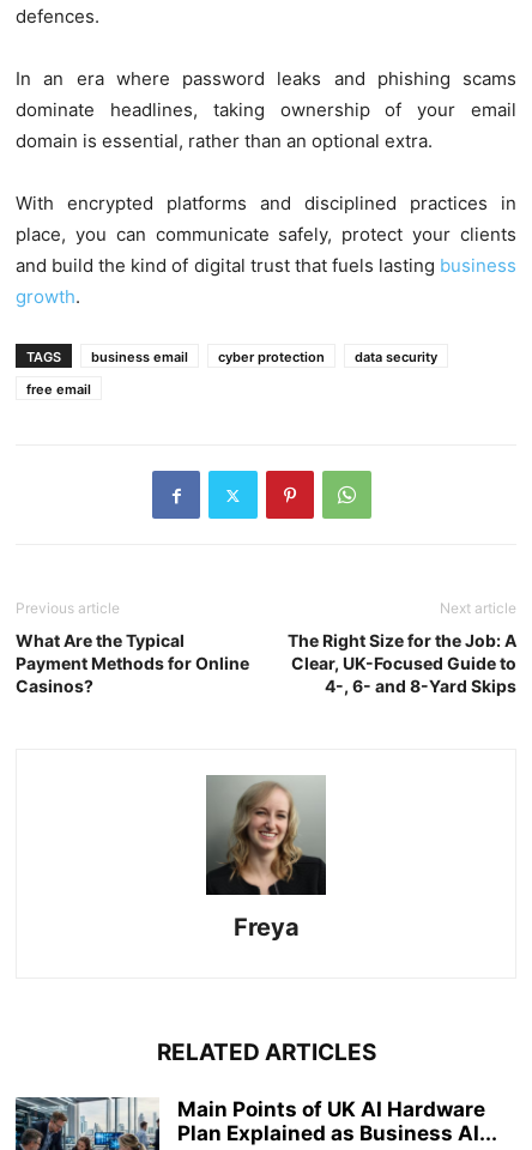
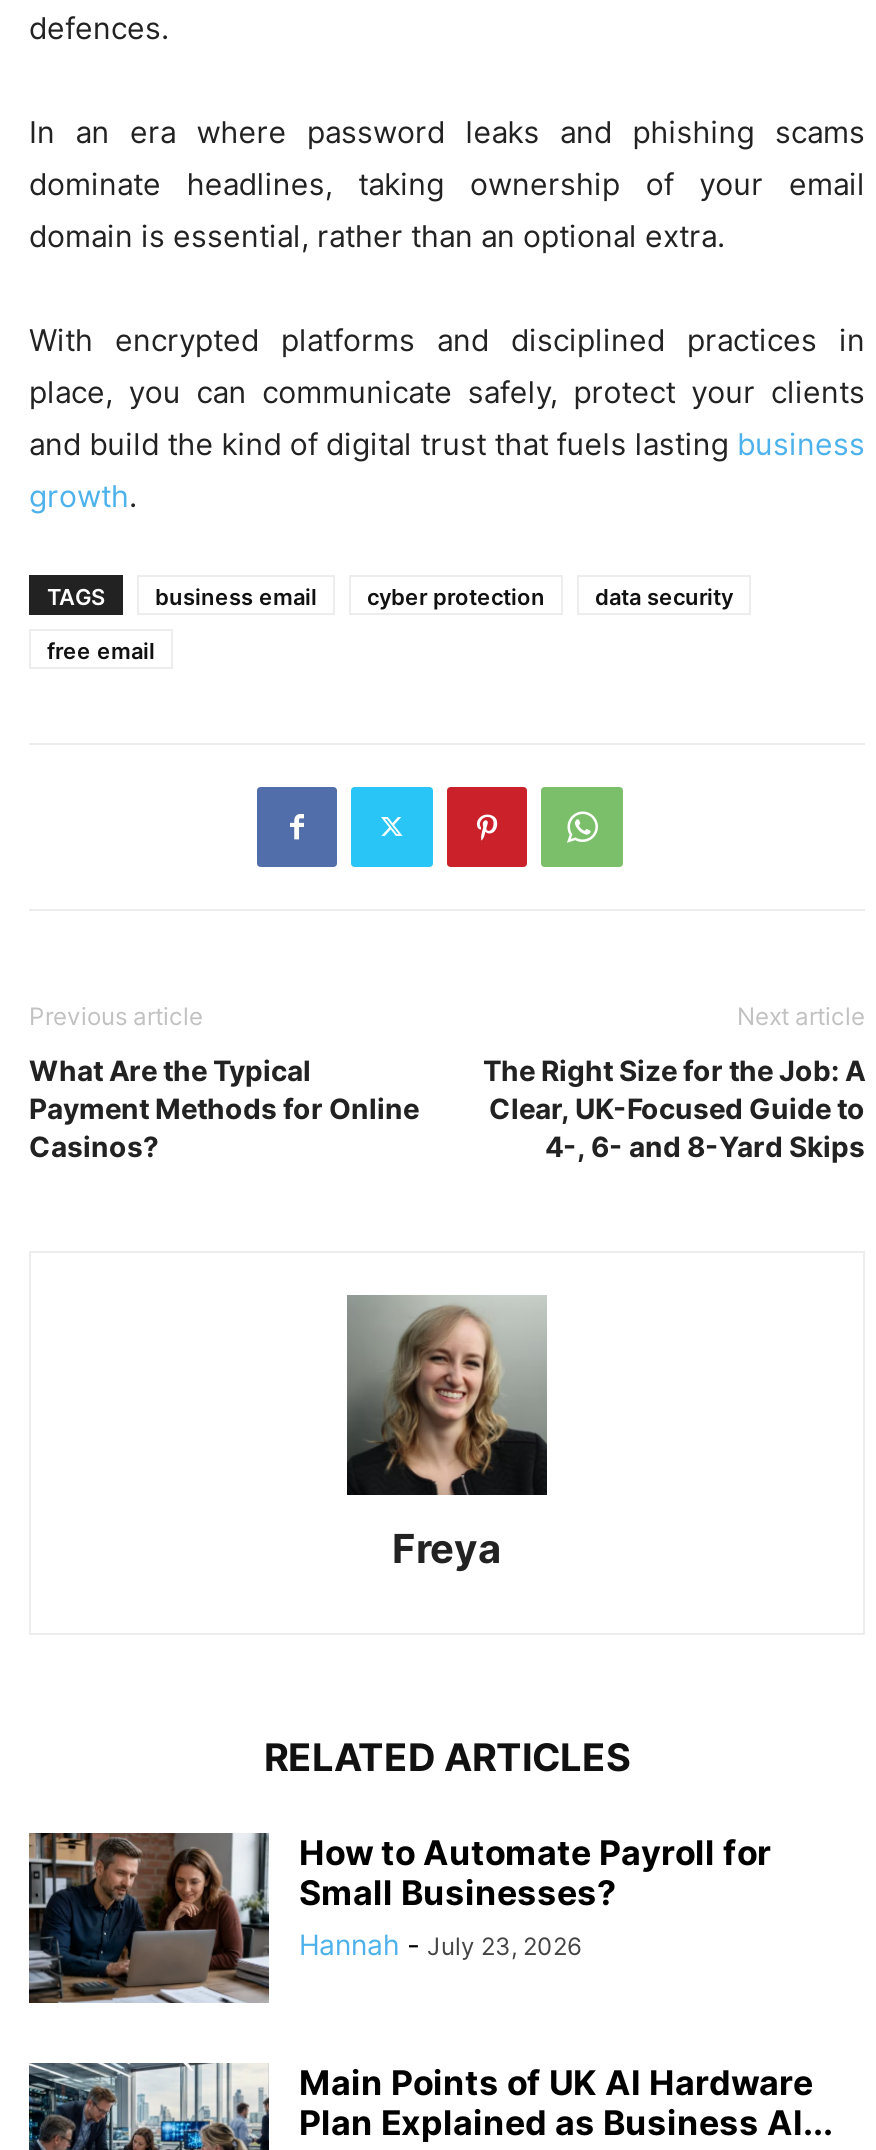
+ [image]
+ How to Automate Payroll for
+ Small Businesses?
+ Hannah - July 23, 2026
